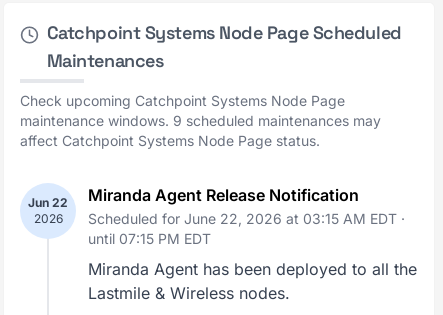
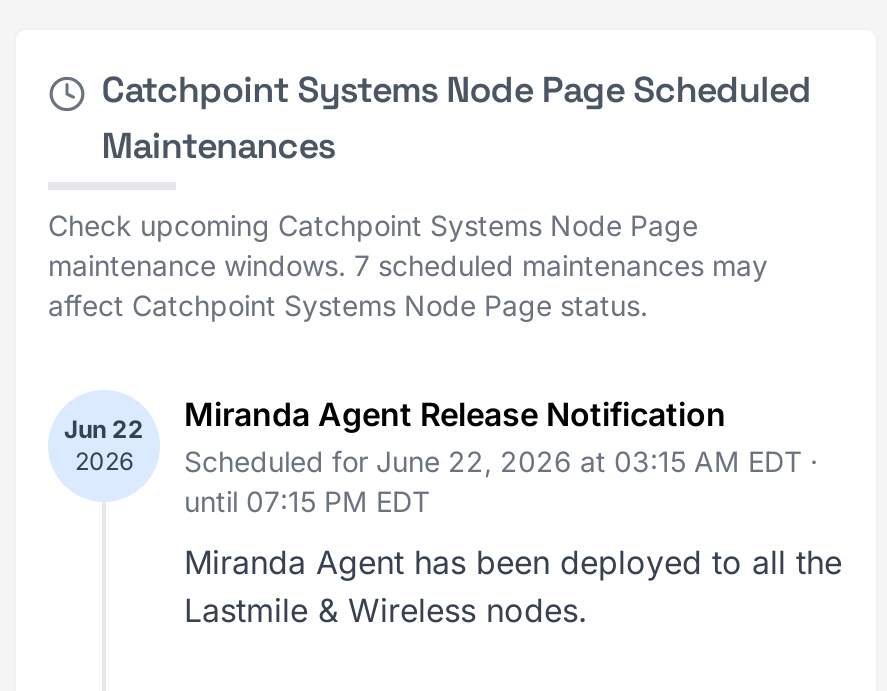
- maintenance windows. 9 scheduled maintenances may
+ maintenance windows. 7 scheduled maintenances may
